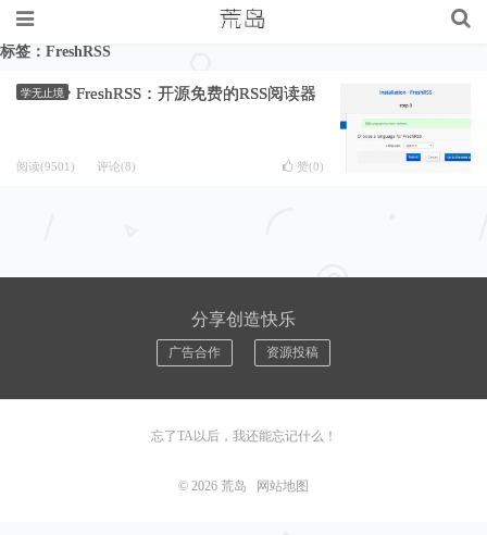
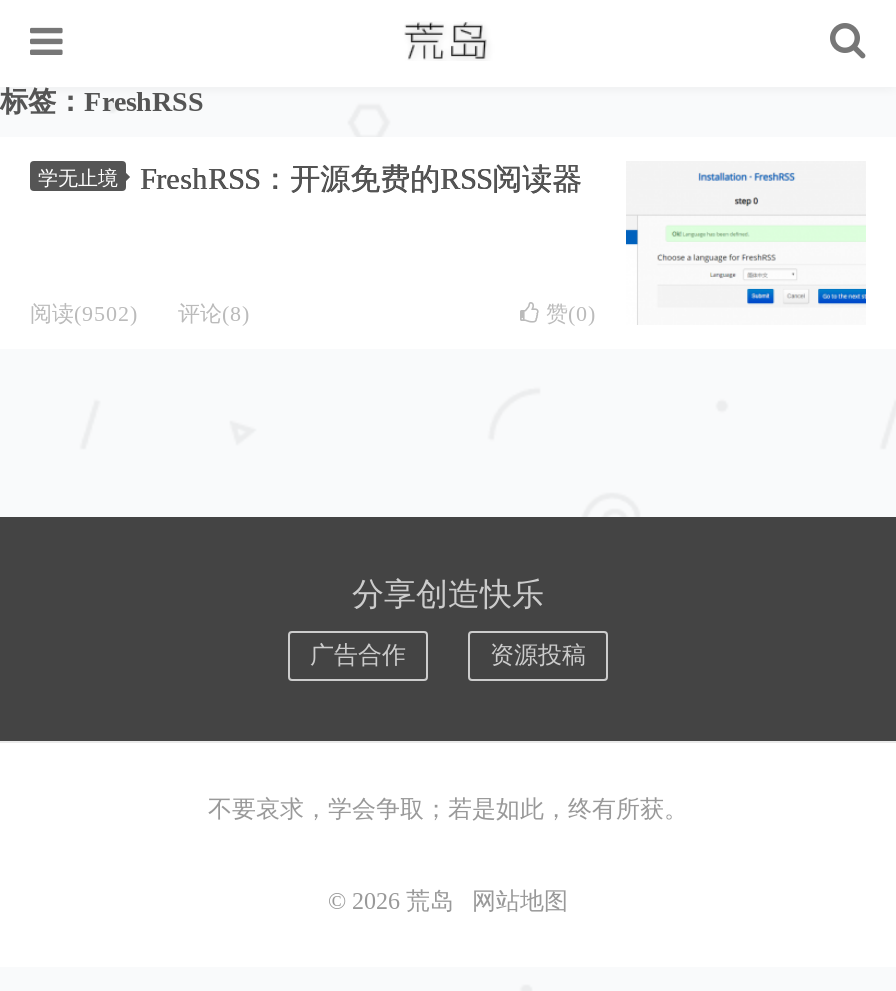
- 阅读(9501) 评论(8)
+ 阅读(9502) 评论(8)

- 忘了TA以后，我还能忘记什么！
+ 不要哀求，学会争取；若是如此，终有所获。
